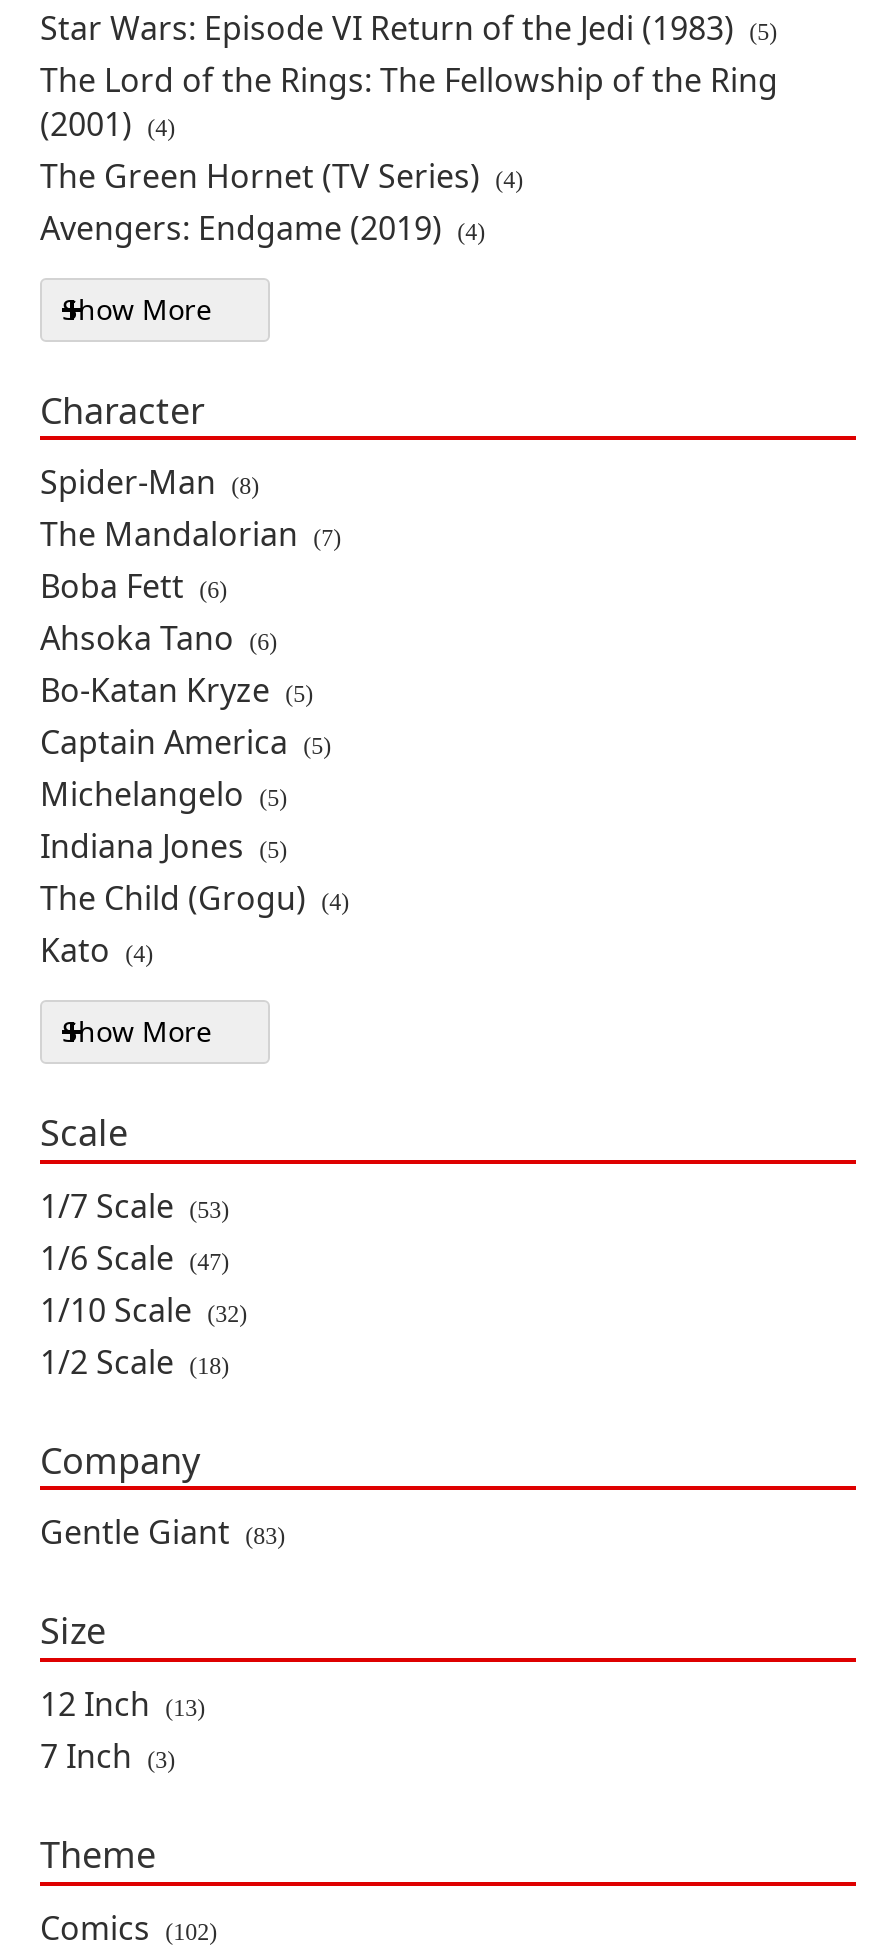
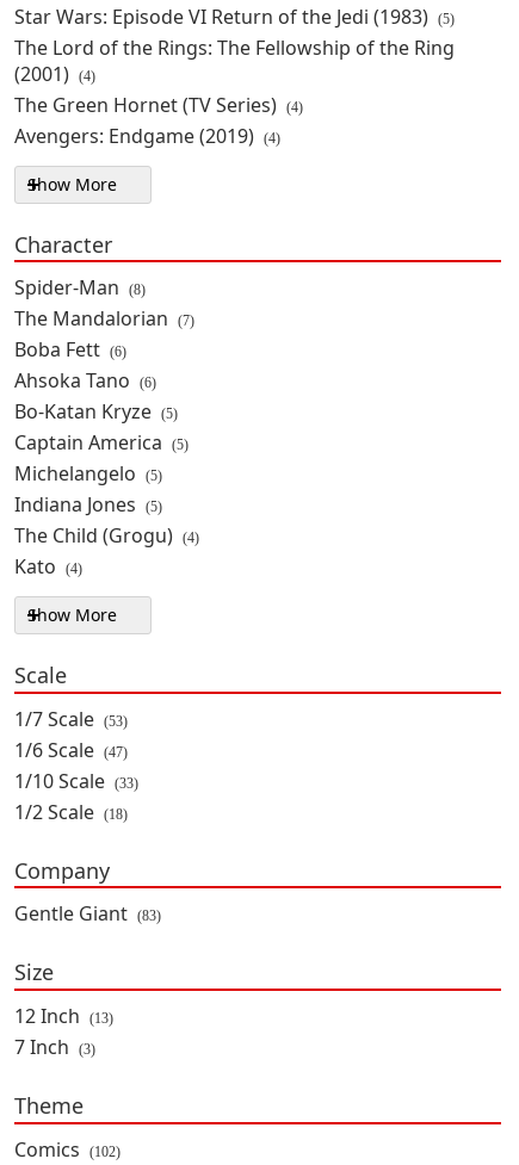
- 1/10 Scale (32)
+ 1/10 Scale (33)
